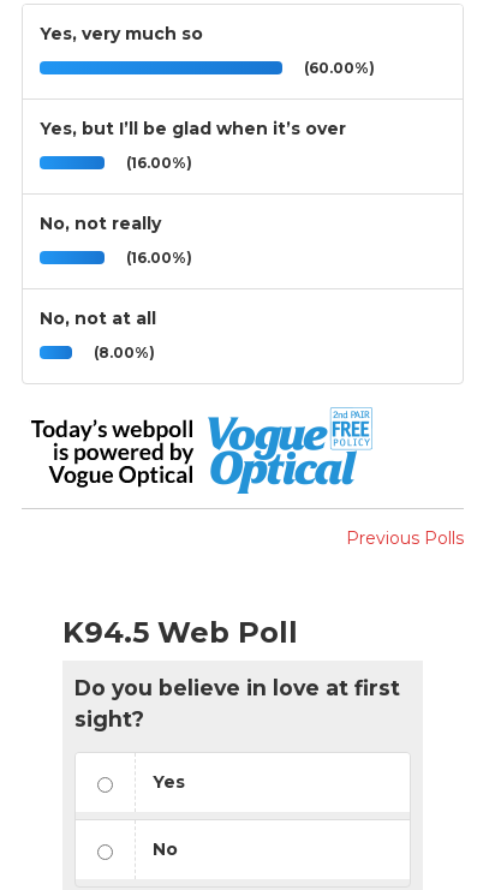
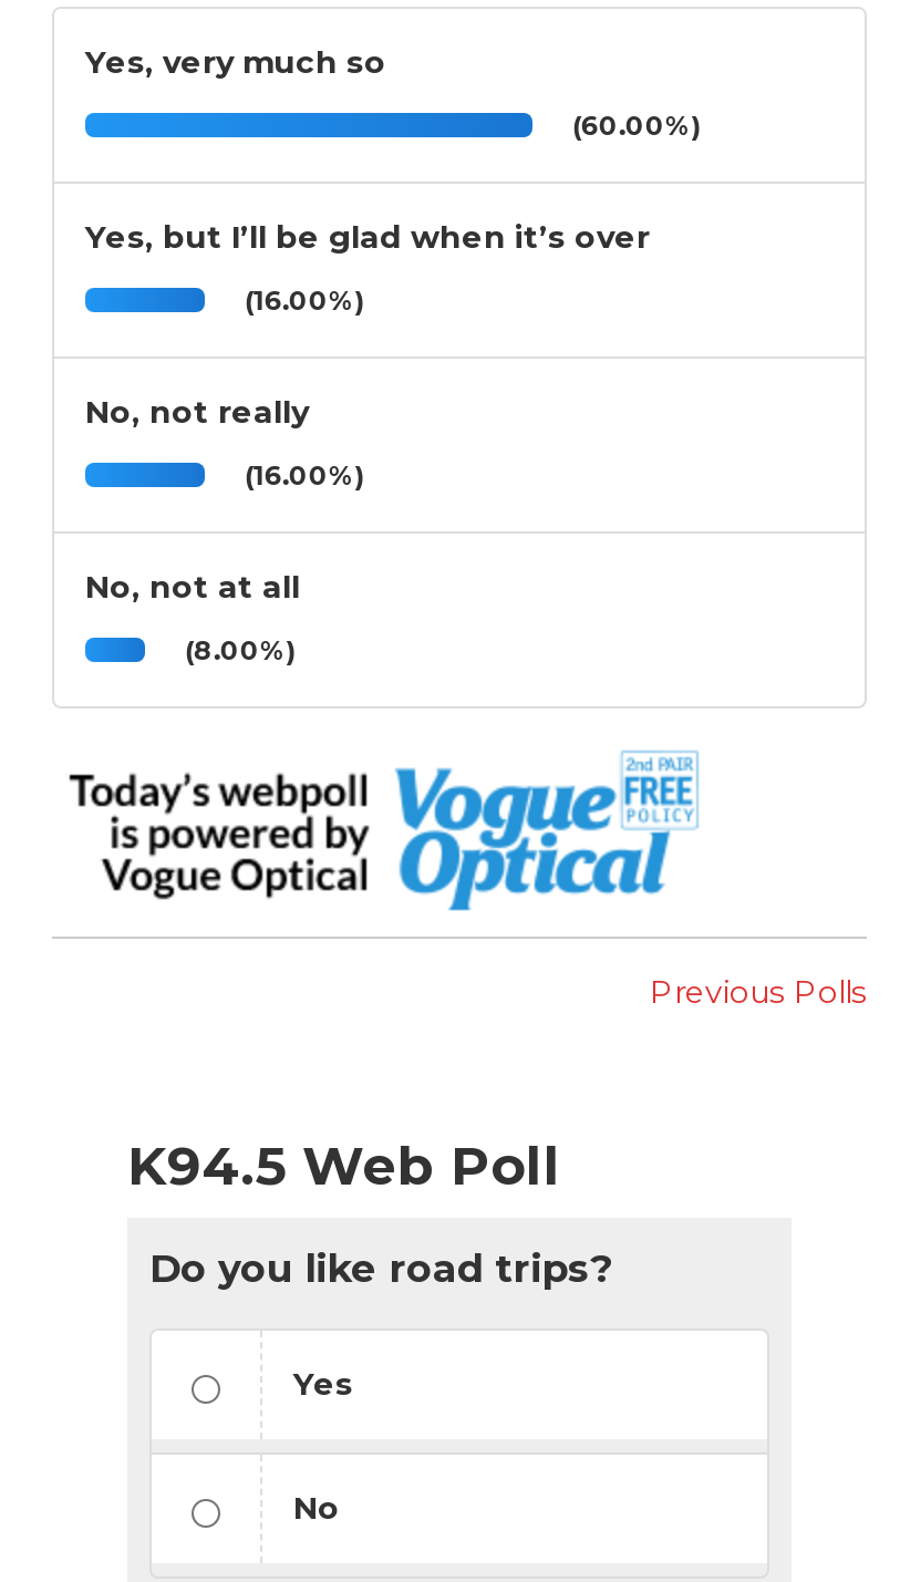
- Do you believe in love at first
- sight?
+ Do you like road trips?
